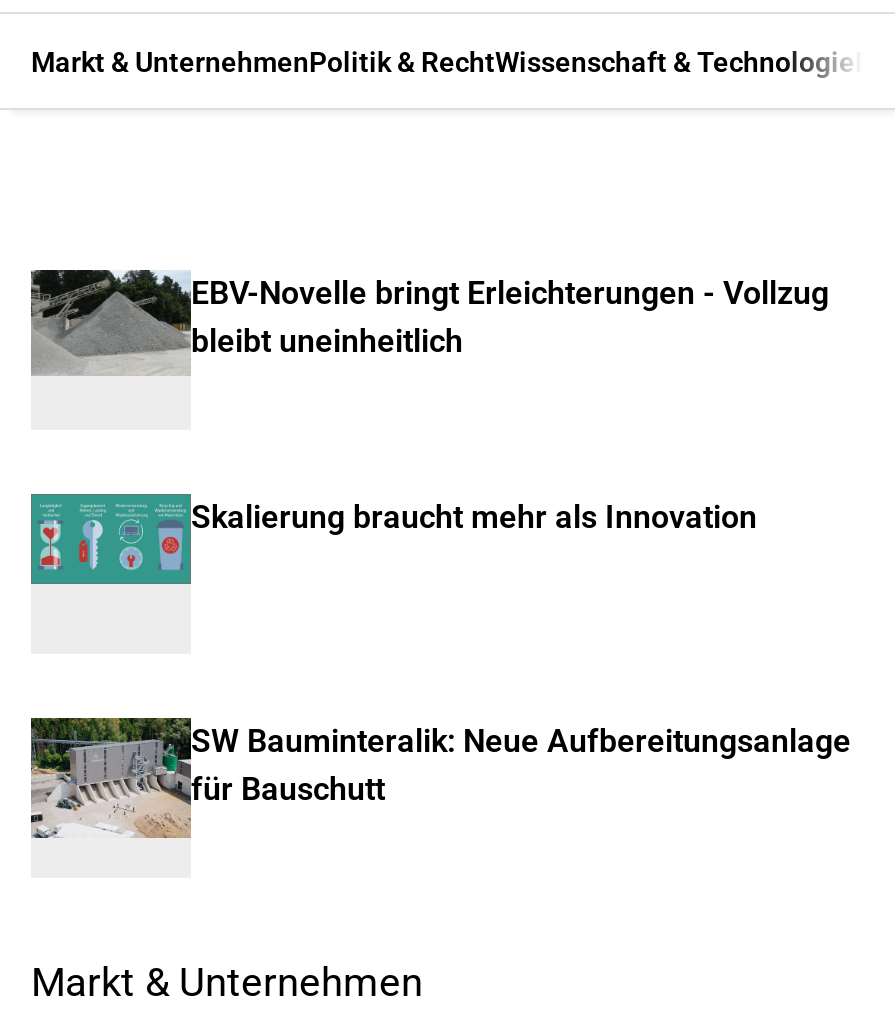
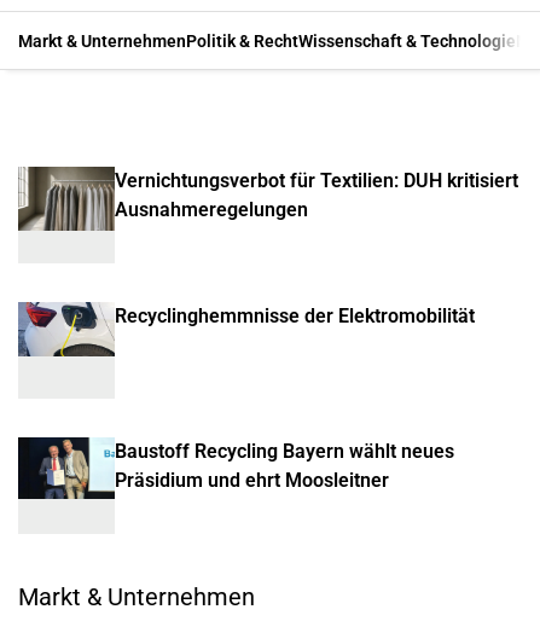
- [image]
- EBV-Novelle bringt Erleichterungen - Vollzug
- bleibt uneinheitlich
+ [image]
+ Vernichtungsverbot für Textilien: DUH kritisiert
+ Ausnahmeregelungen

- [image]
- Skalierung braucht mehr als Innovation
+ [image]
+ Recyclinghemmnisse der Elektromobilität

- [image]
- SW Bauminteralik: Neue Aufbereitungsanlage
- für Bauschutt
+ [image]
+ Baustoff Recycling Bayern wählt neues
+ Präsidium und ehrt Moosleitner
